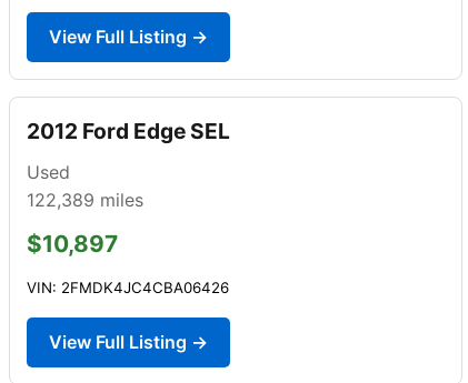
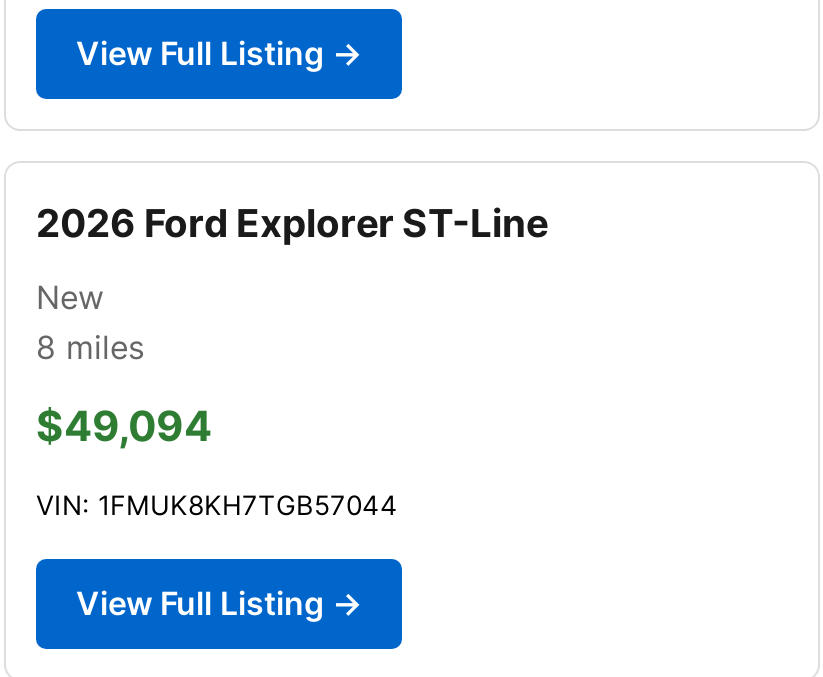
- 2012 Ford Edge SEL
+ 2026 Ford Explorer ST-Line

- Used
- 122,389 miles
+ New
+ 8 miles

- $10,897
+ $49,094

- VIN: 2FMDK4JC4CBA06426
+ VIN: 1FMUK8KH7TGB57044
